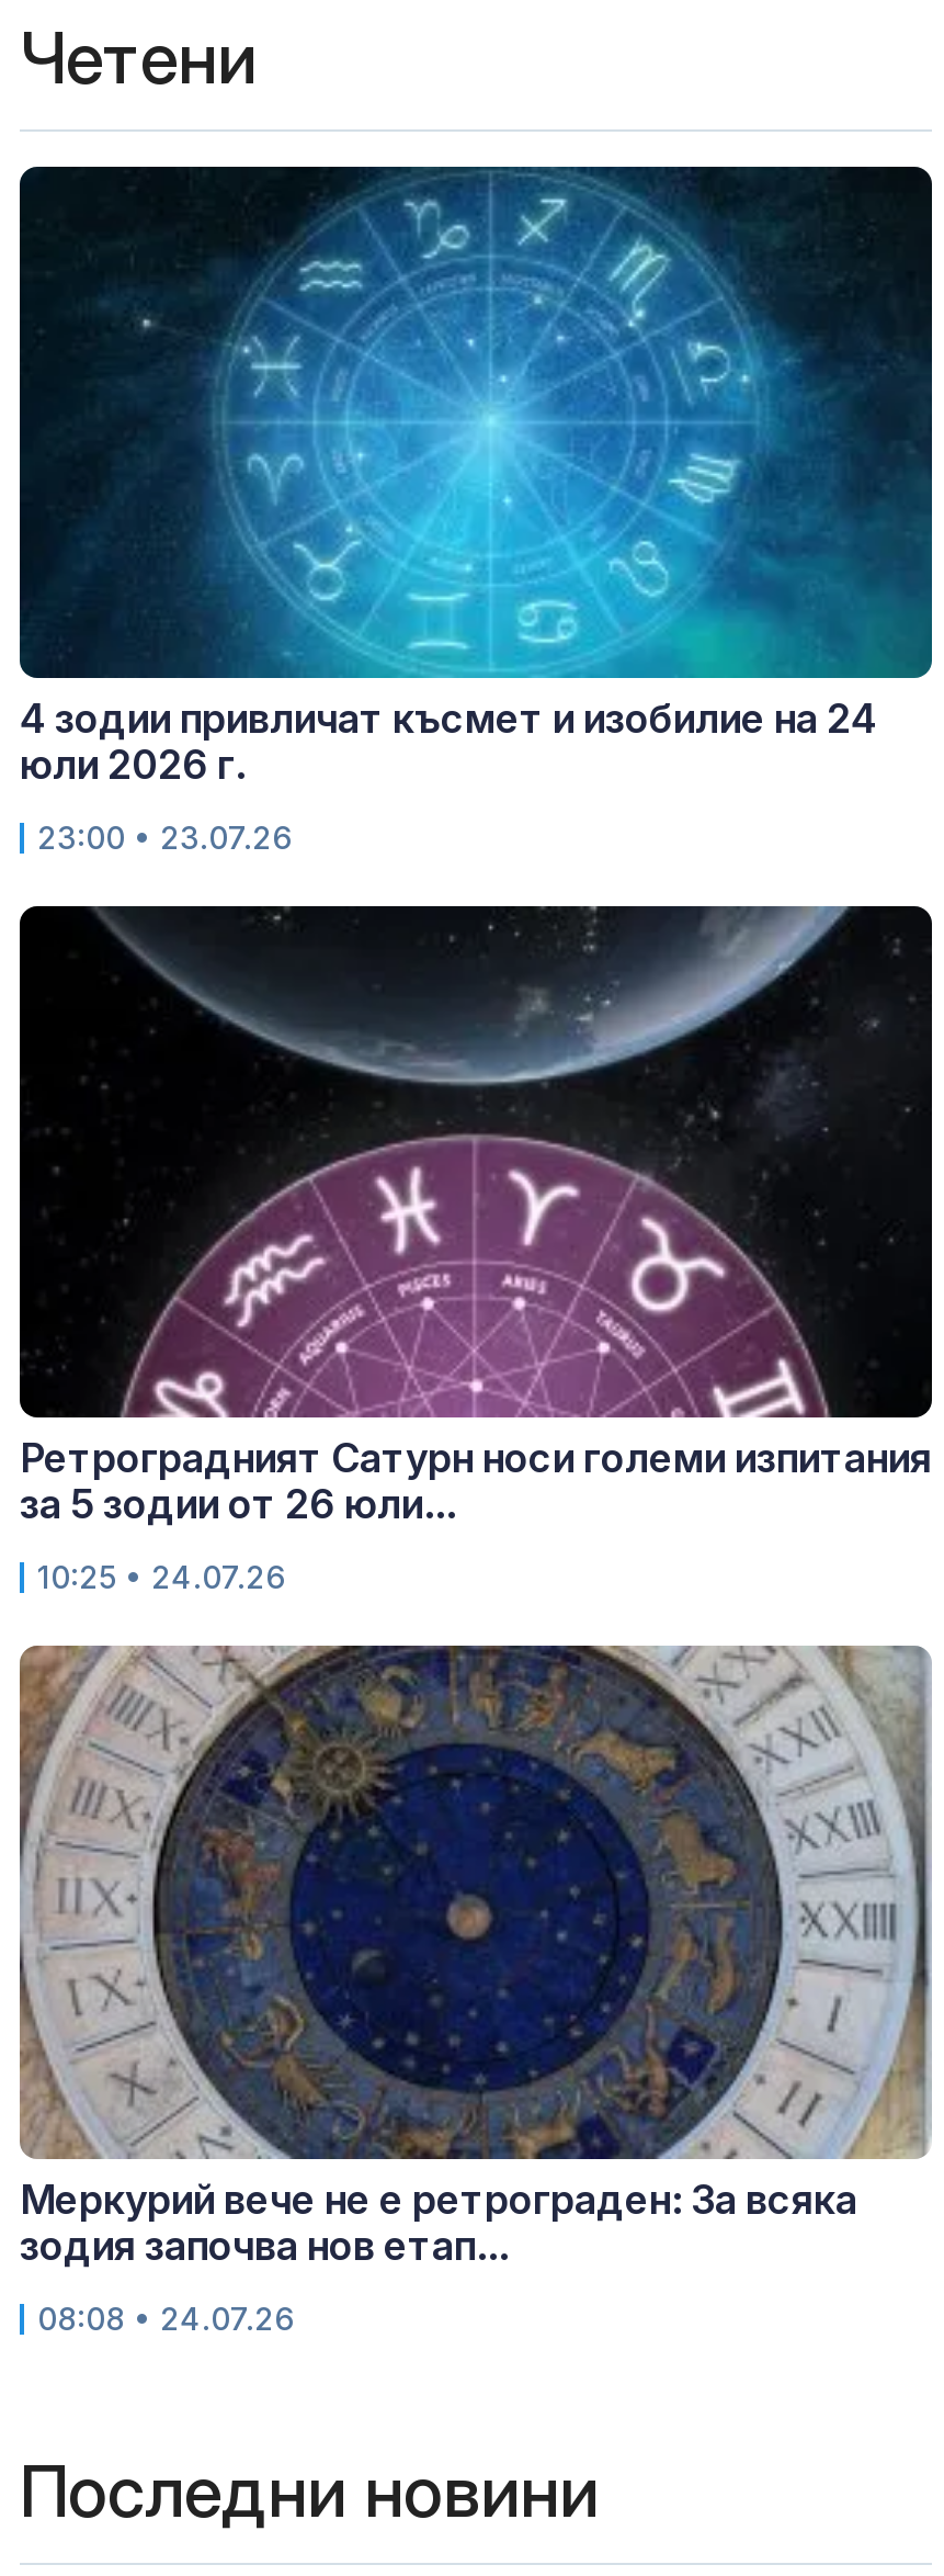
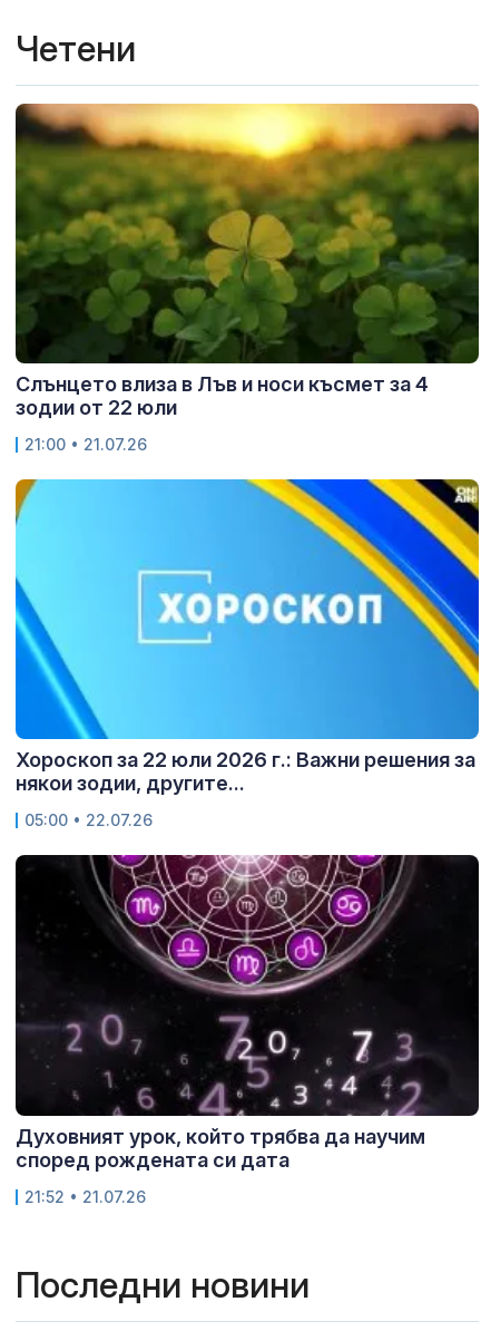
- [image]
- 4 зодии привличат късмет и изобилие на 24
- юли 2026 г.
+ [image]
+ Слънцето влиза в Лъв и носи късмет за 4
+ зодии от 22 юли

- 23:00 • 23.07.26
+ 21:00 • 21.07.26

- [image]
- Ретроградният Сатурн носи големи изпитания
- за 5 зодии от 26 юли...
+ [image]
+ Хороскоп за 22 юли 2026 г.: Важни решения за
+ някои зодии, другите...

- 10:25 • 24.07.26
+ 05:00 • 22.07.26

- [image]
- Меркурий вече не е ретрограден: За всяка
- зодия започва нов етап...
+ [image]
+ Духовният урок, който трябва да научим
+ според рождената си дата

- 08:08 • 24.07.26
+ 21:52 • 21.07.26
